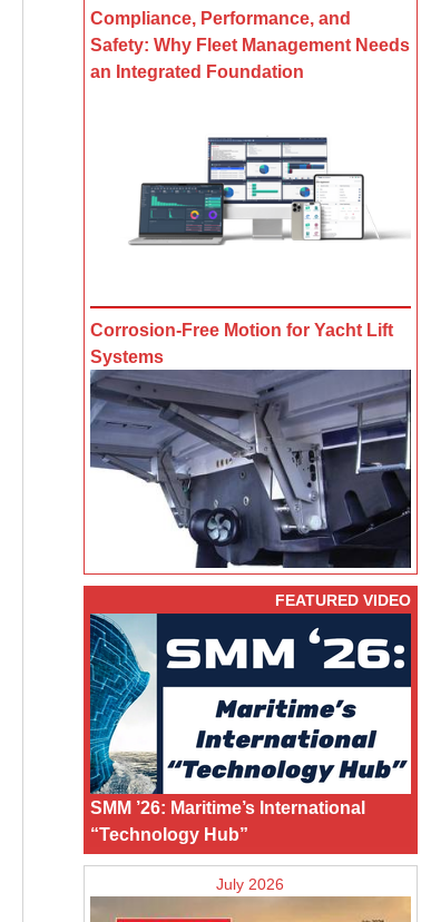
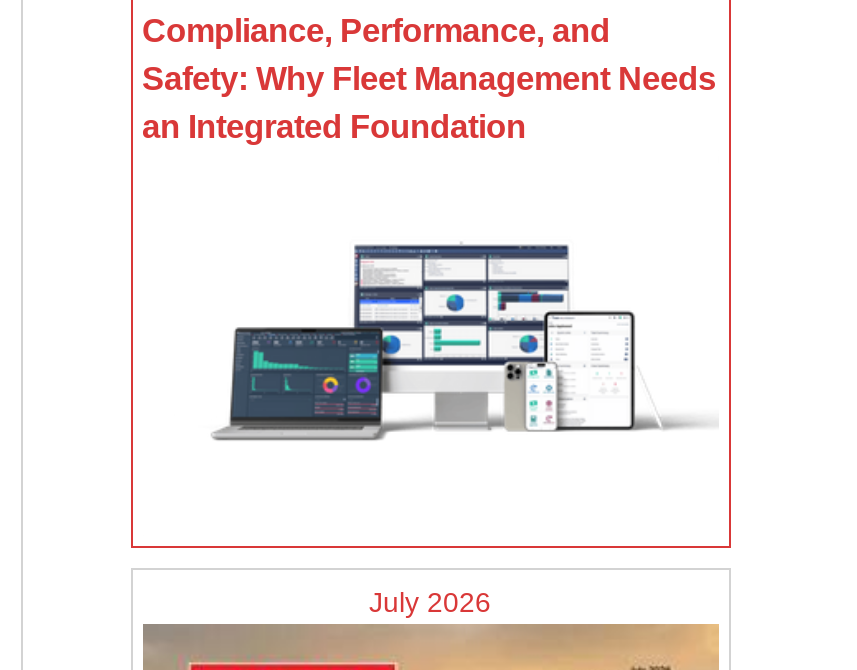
- Corrosion-Free Motion for Yacht Lift
- Systems

- [image]
- FEATURED VIDEO

- [image]
- SMM ’26: Maritime’s International
- “Technology Hub”
